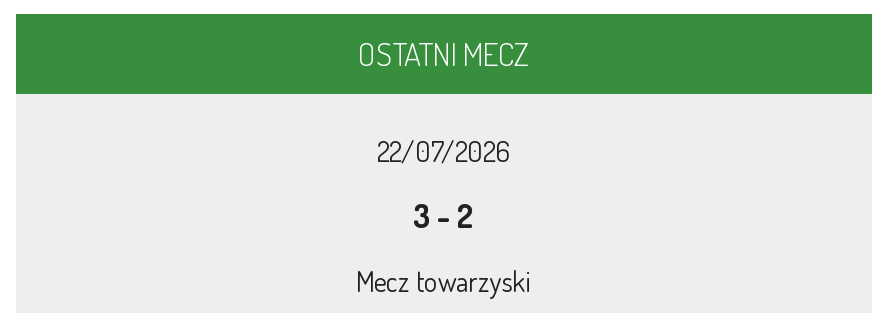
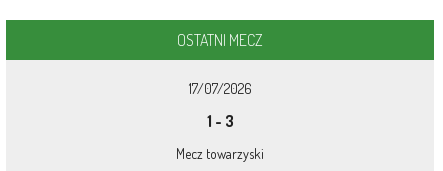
- 22/07/2026
+ 17/07/2026

- 3 - 2
+ 1 - 3
